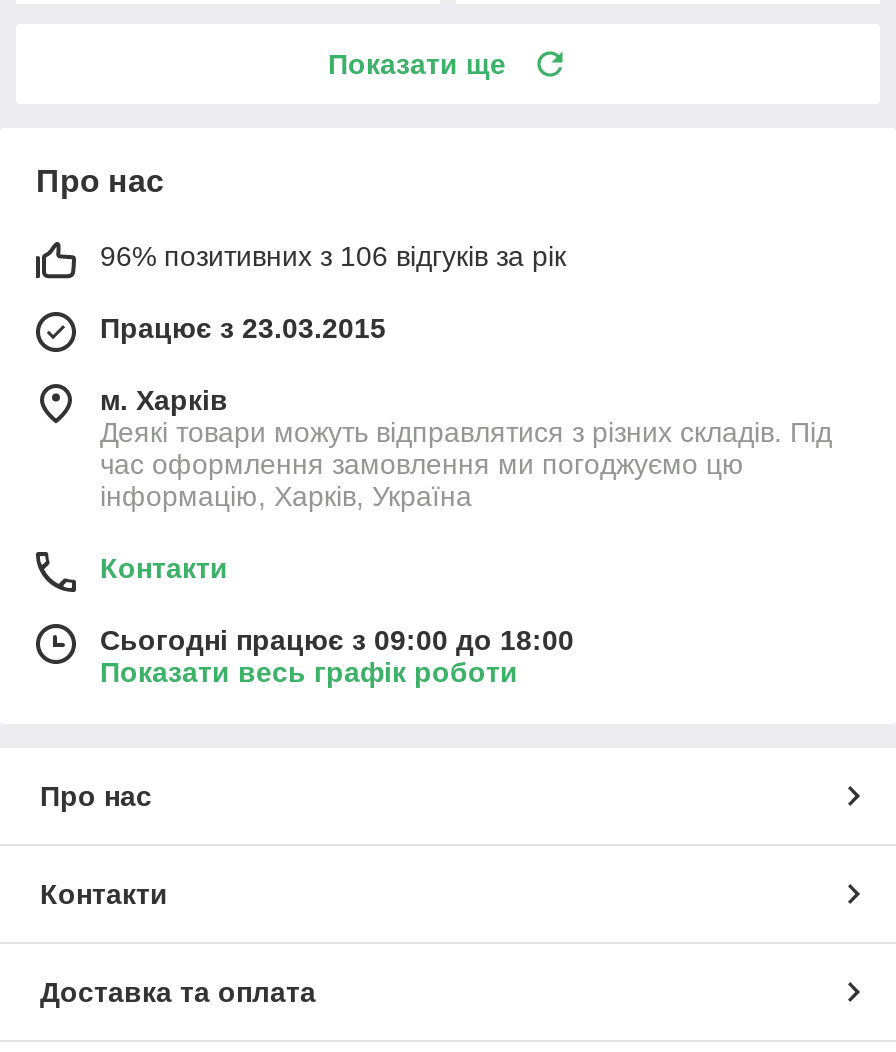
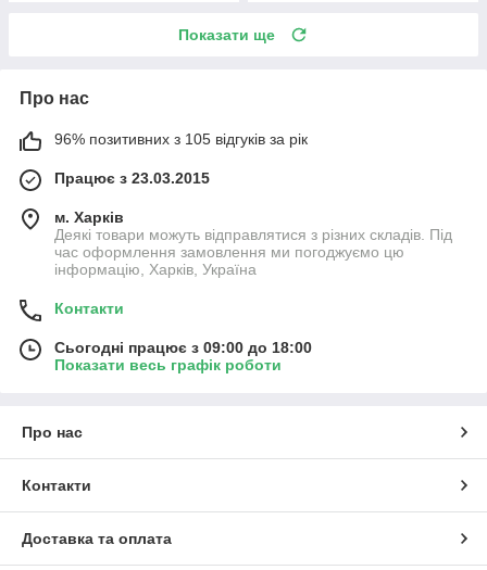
- 96% позитивних з 106 відгуків за рік
+ 96% позитивних з 105 відгуків за рік
